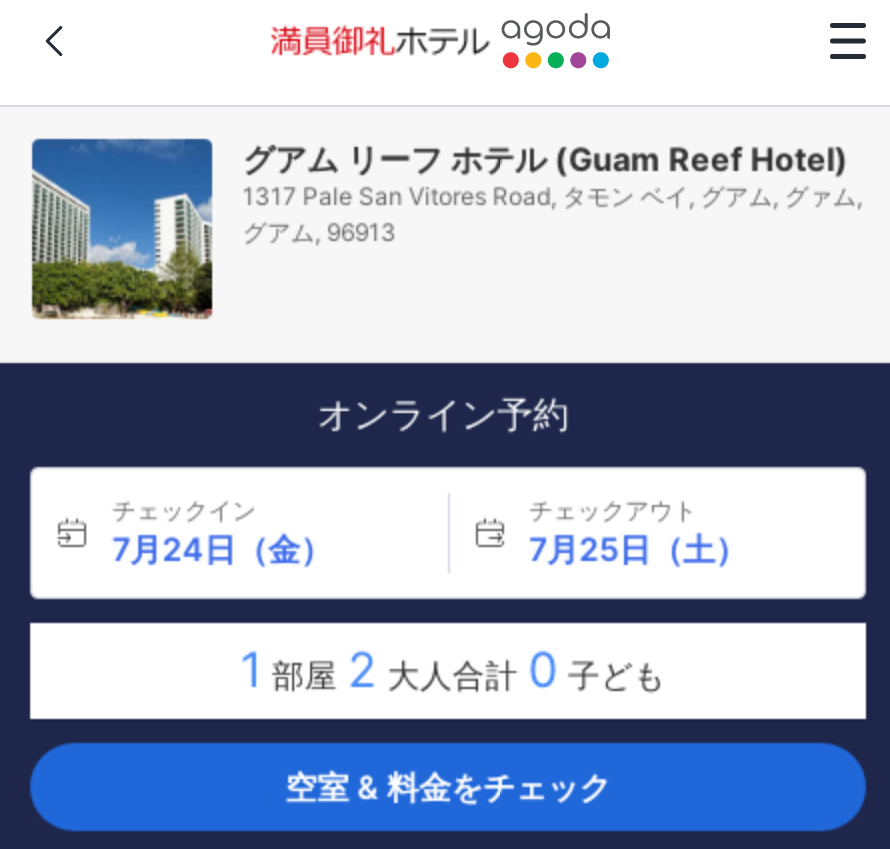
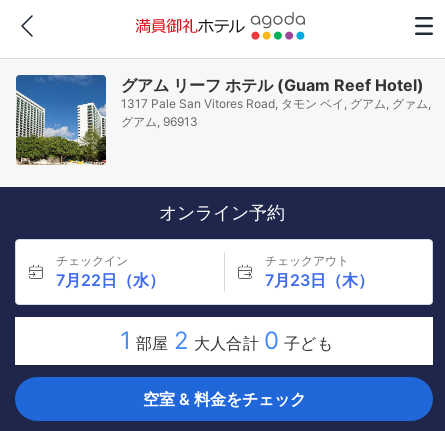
- 7月24日（金）
+ 7月22日（水）

- 7月25日（土）
+ 7月23日（木）
